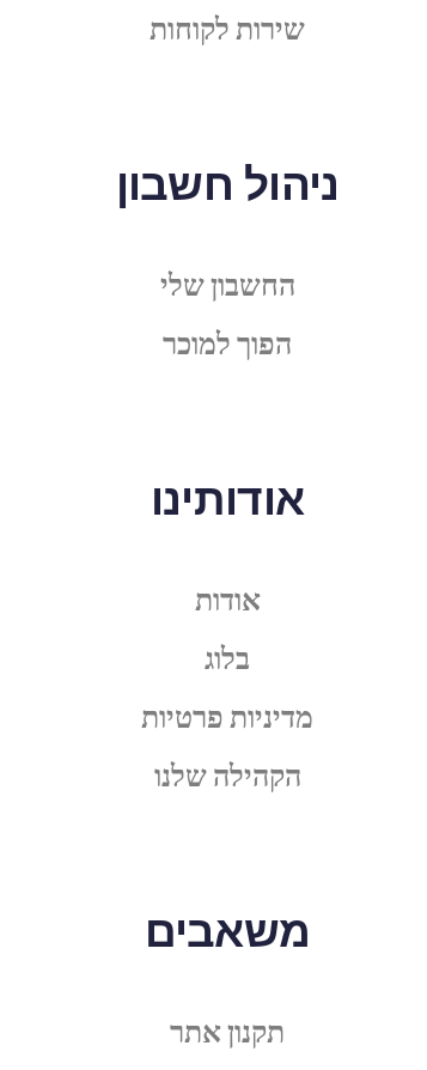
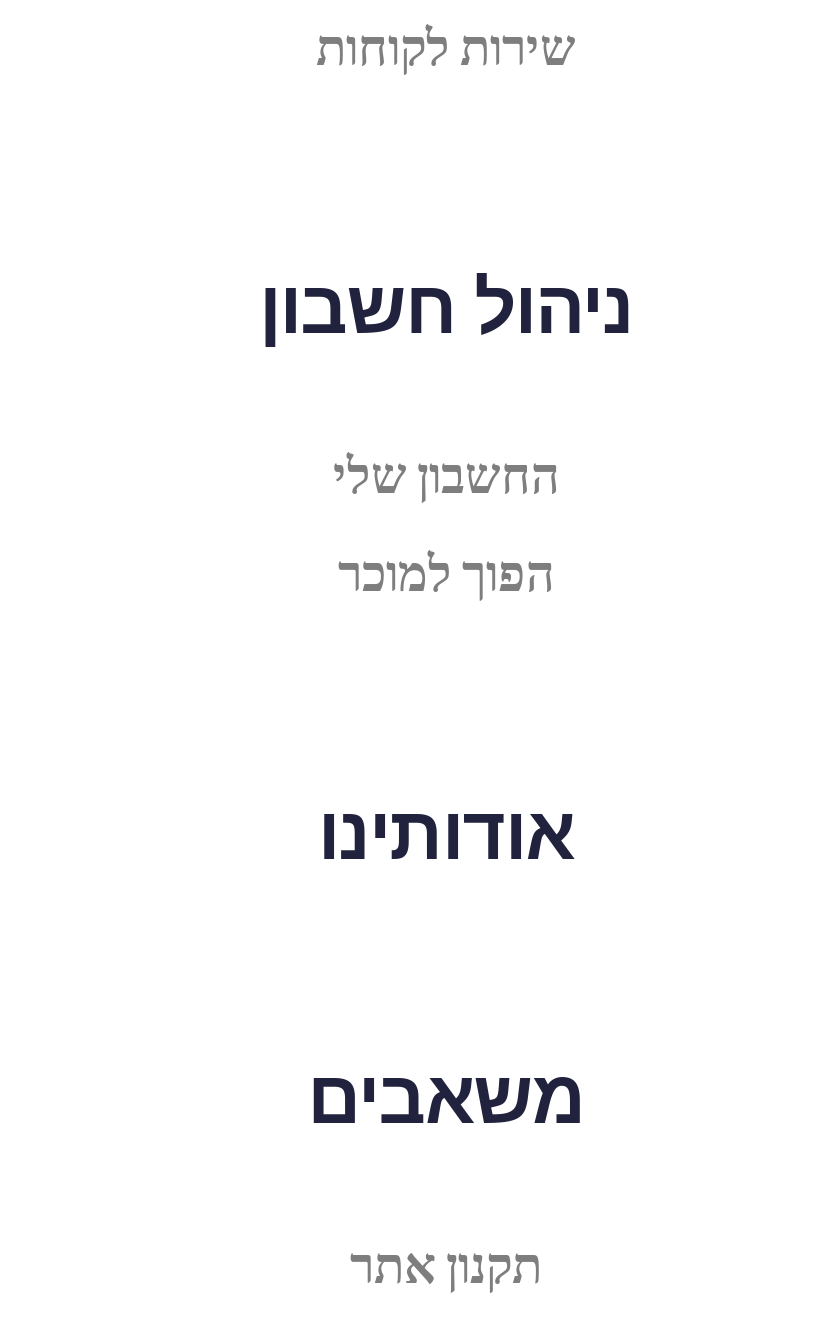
- אודות
- בלוג
- מדיניות פרטיות
- הקהילה שלנו
